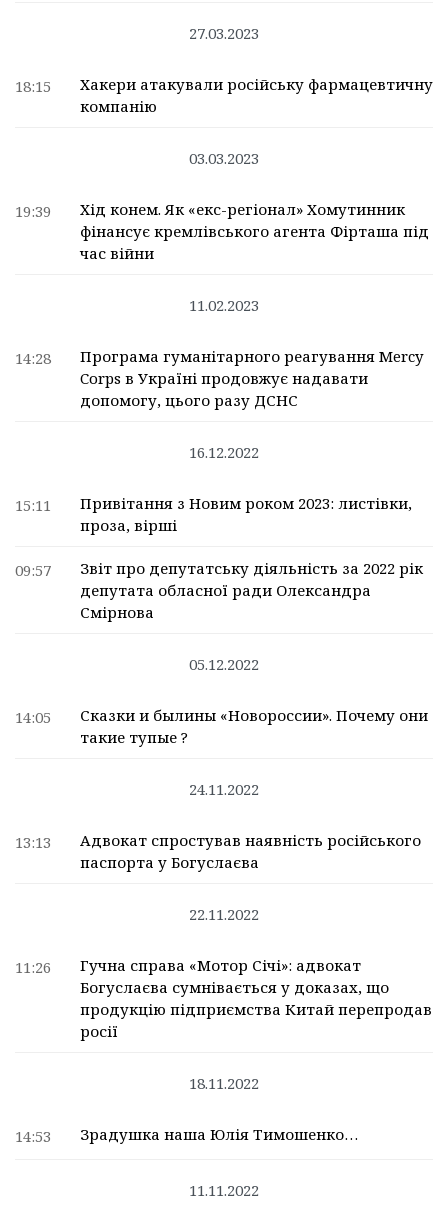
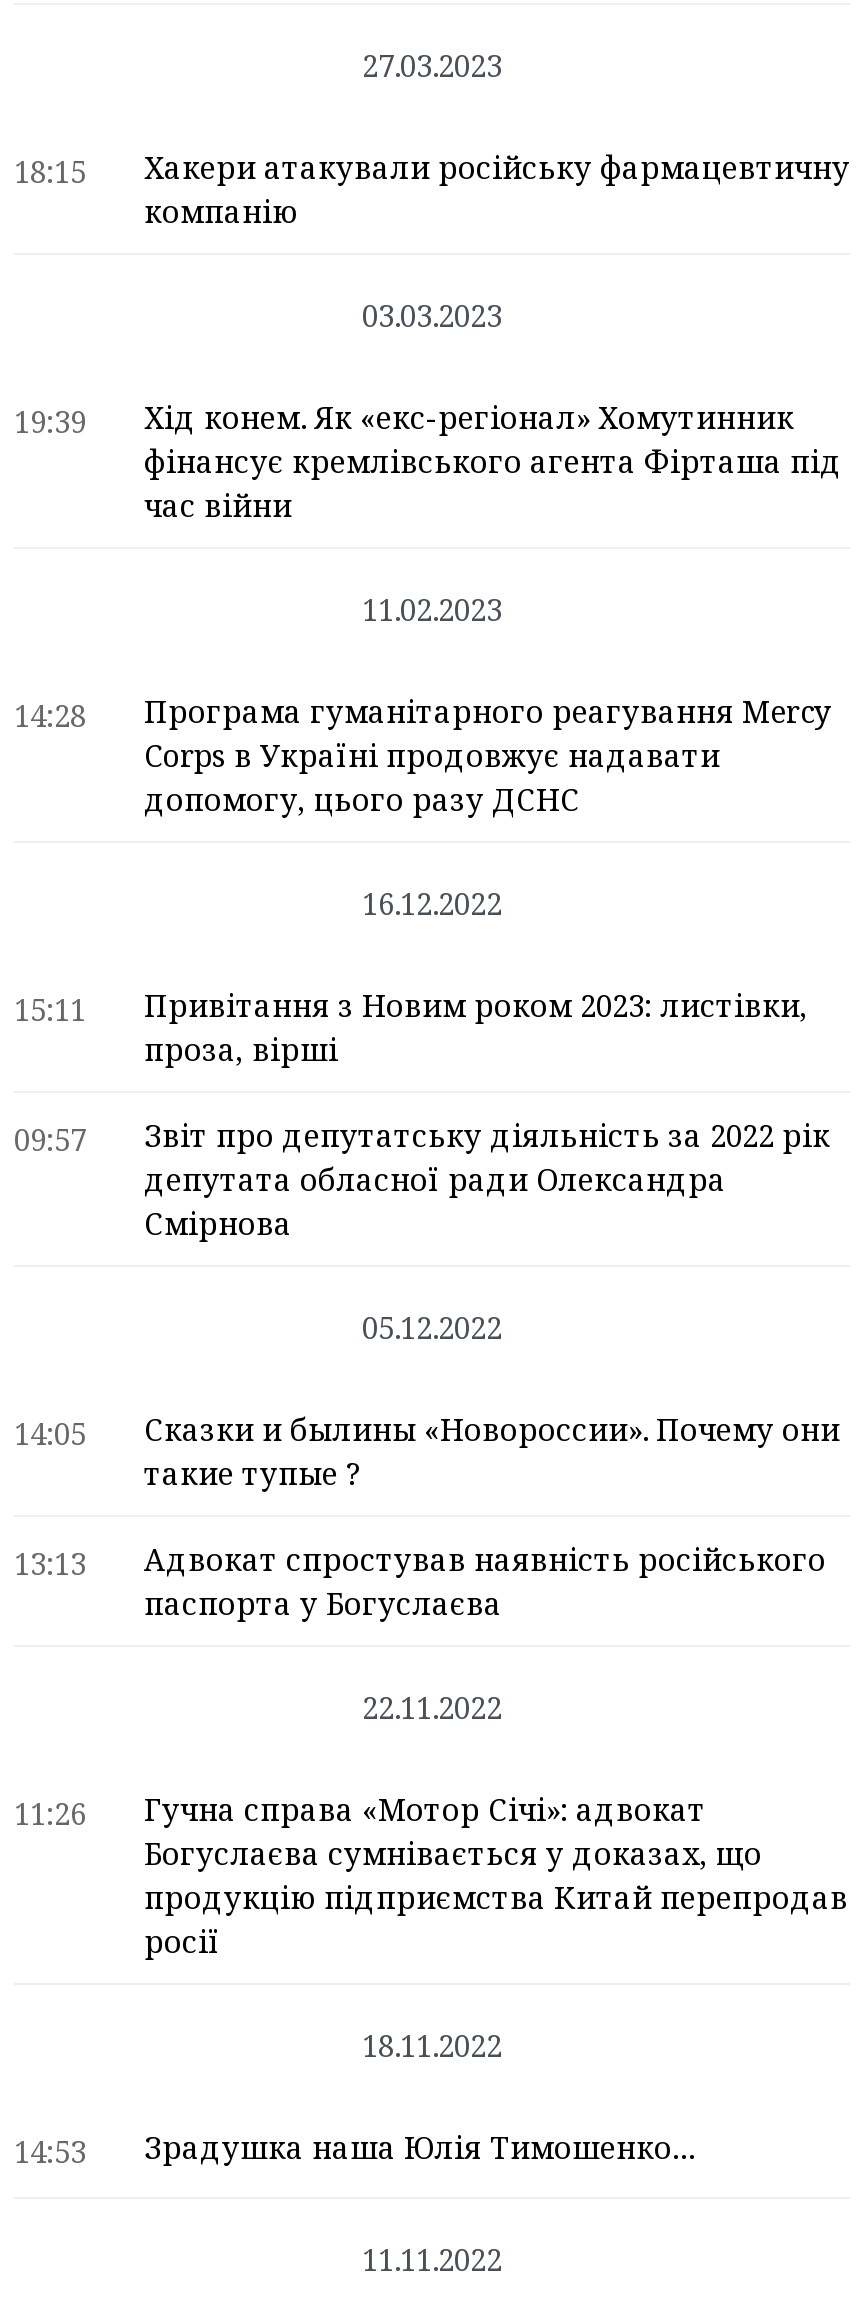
- 24.11.2022
